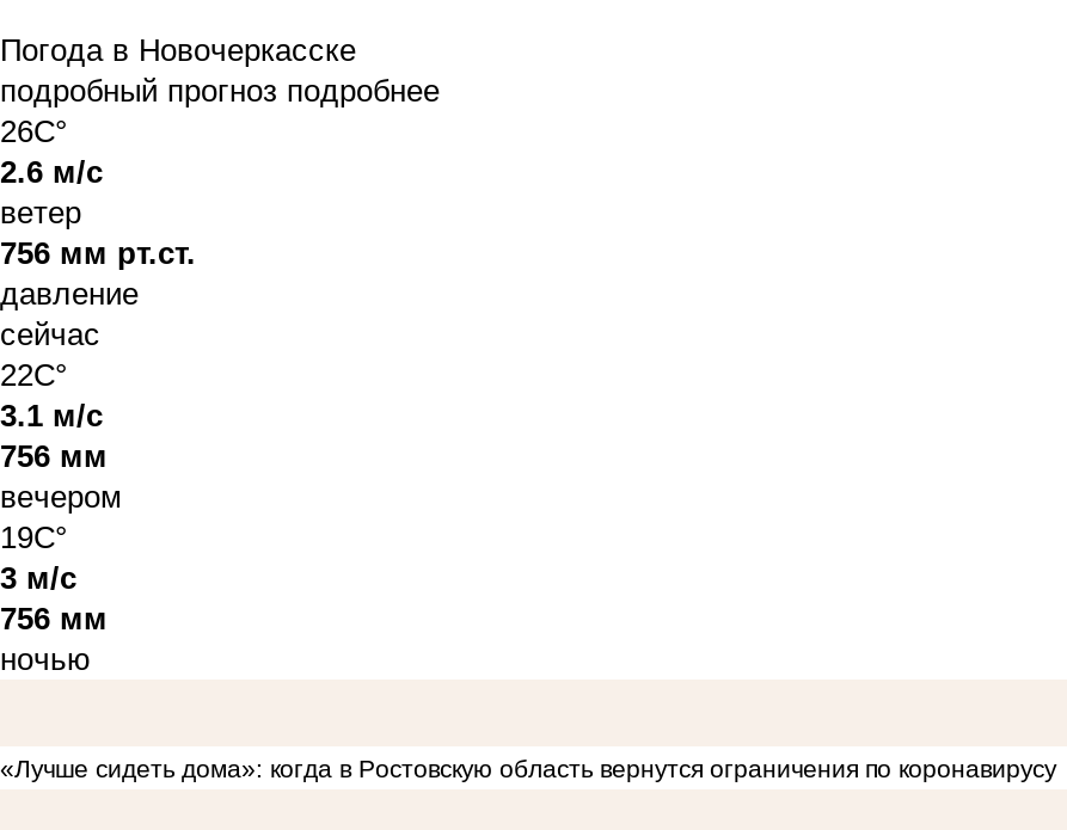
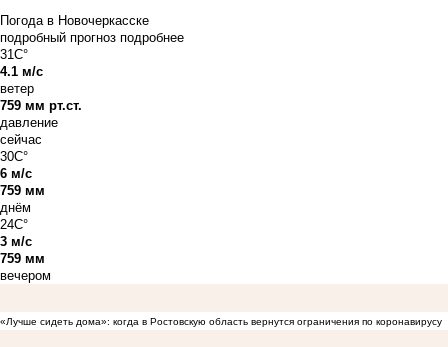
- 26C°
- 2.6 м/с
+ 31C°
+ 4.1 м/с

- 756 мм рт.ст.
+ 759 мм рт.ст.

- 22C°
- 3.1 м/с
- 756 мм
- вечером
- 19C°
+ 30C°
+ 6 м/с
+ 759 мм
+ днём
+ 24C°

- 756 мм
- ночью
+ 759 мм
+ вечером
